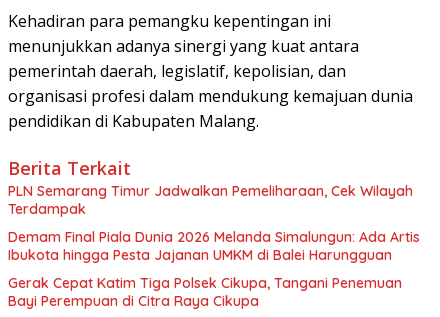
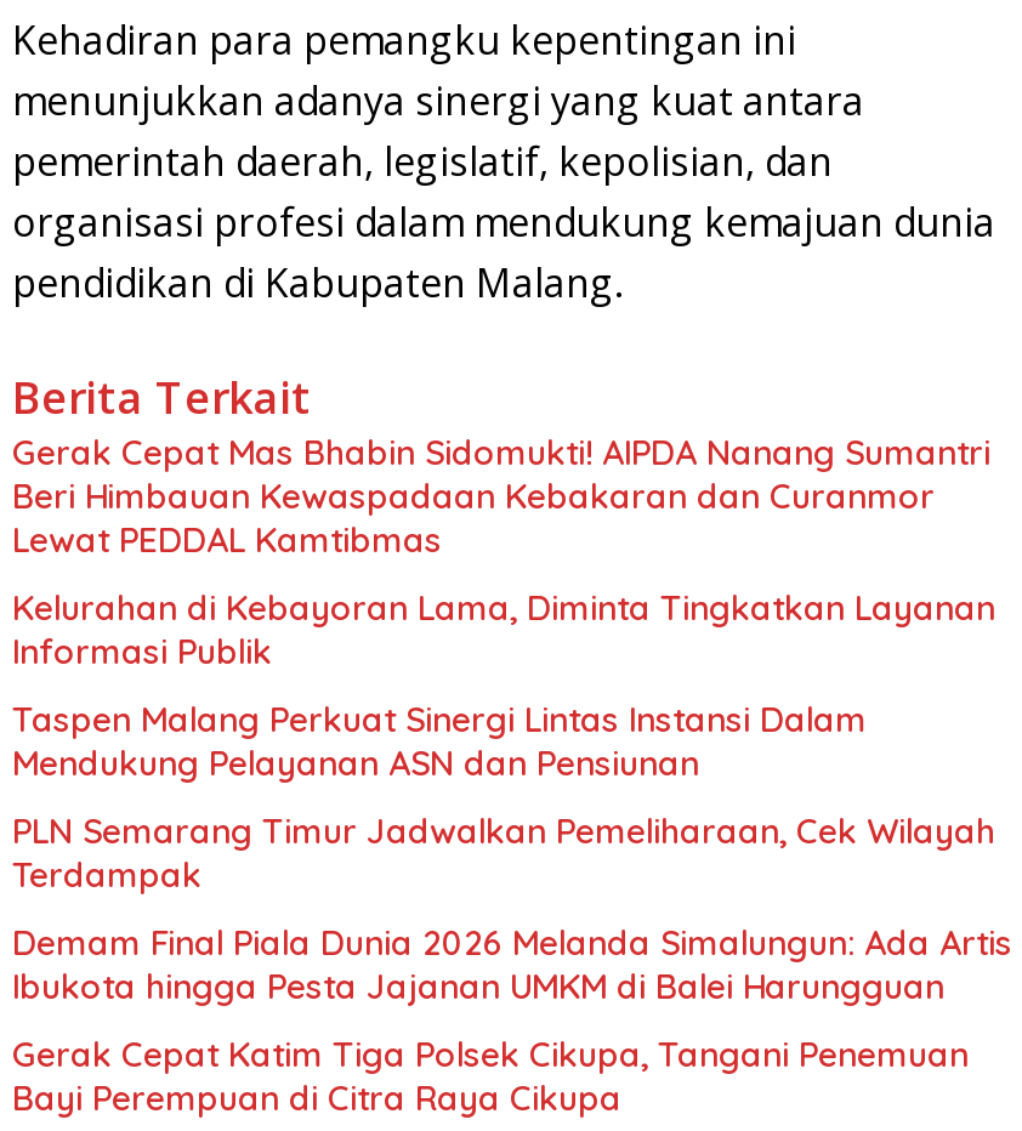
+ Gerak Cepat Mas Bhabin Sidomukti! AIPDA Nanang Sumantri
+ Beri Himbauan Kewaspadaan Kebakaran dan Curanmor
+ Lewat PEDDAL Kamtibmas
+ Kelurahan di Kebayoran Lama, Diminta Tingkatkan Layanan
+ Informasi Publik
+ Taspen Malang Perkuat Sinergi Lintas Instansi Dalam
+ Mendukung Pelayanan ASN dan Pensiunan
